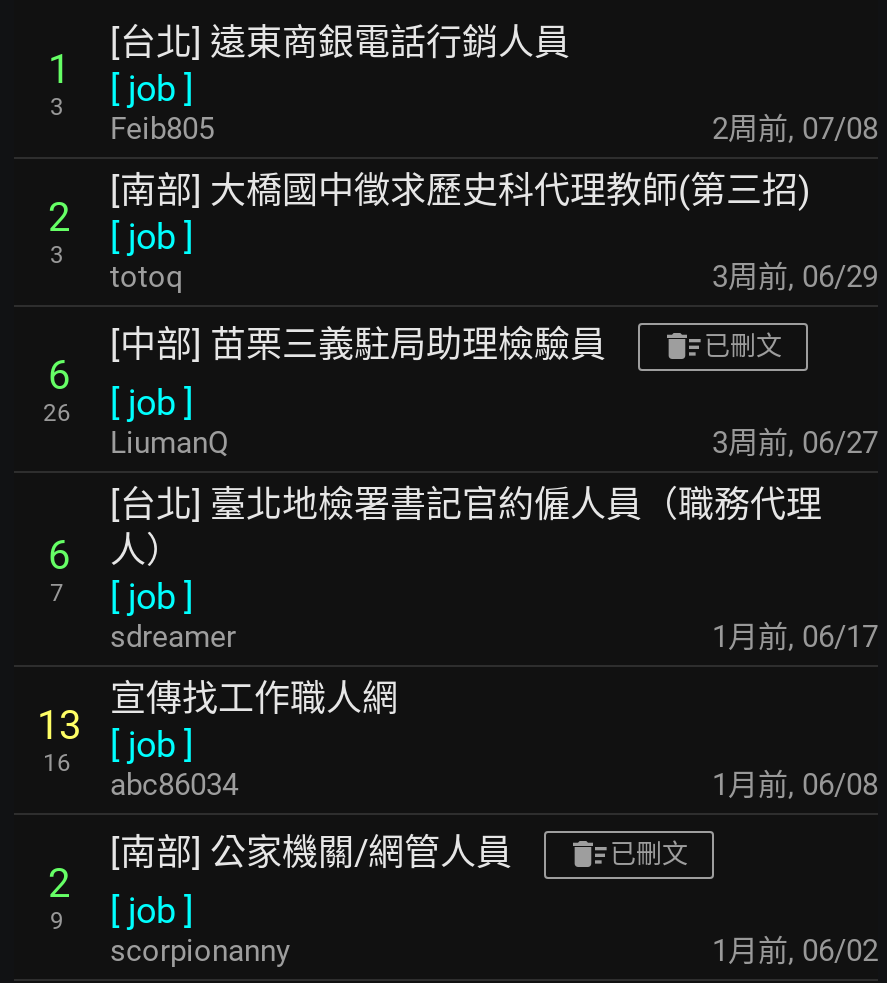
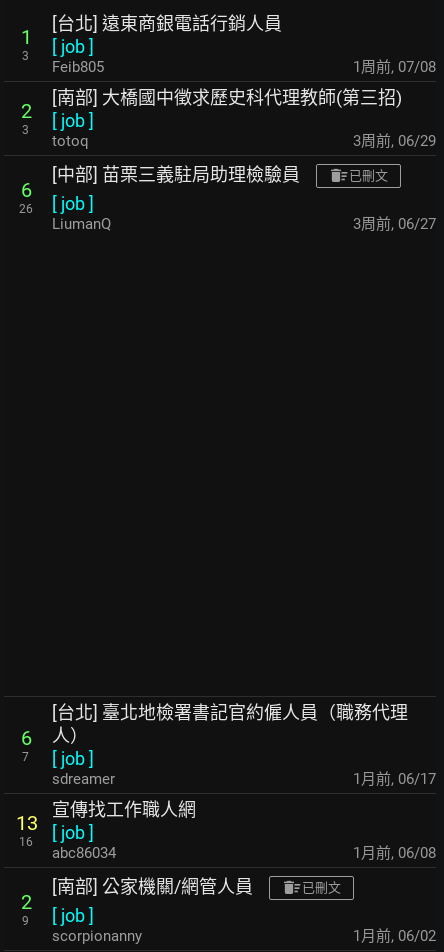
- 2周前, 07/08
+ 1周前, 07/08
